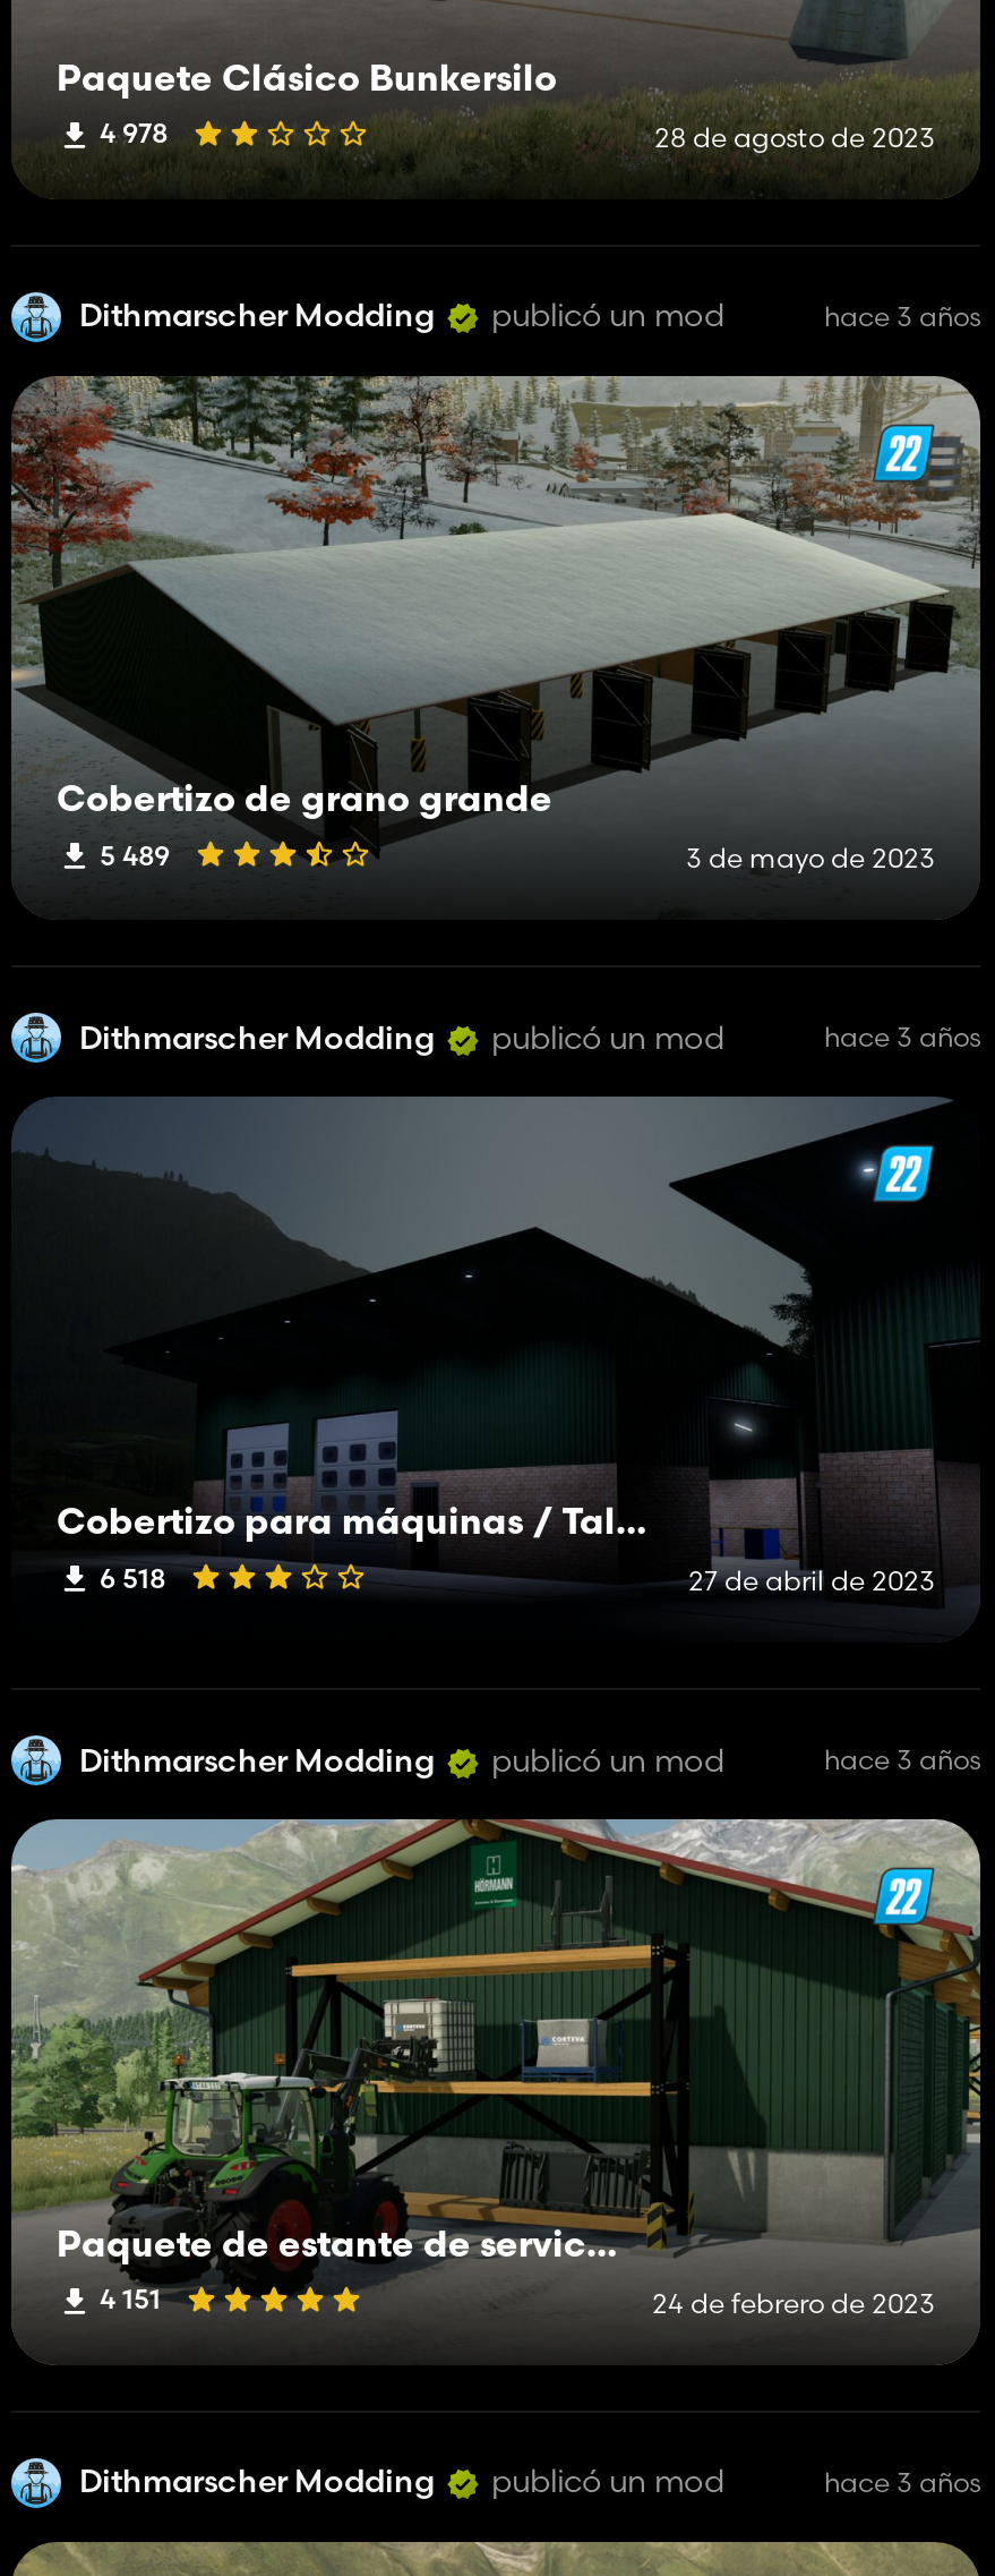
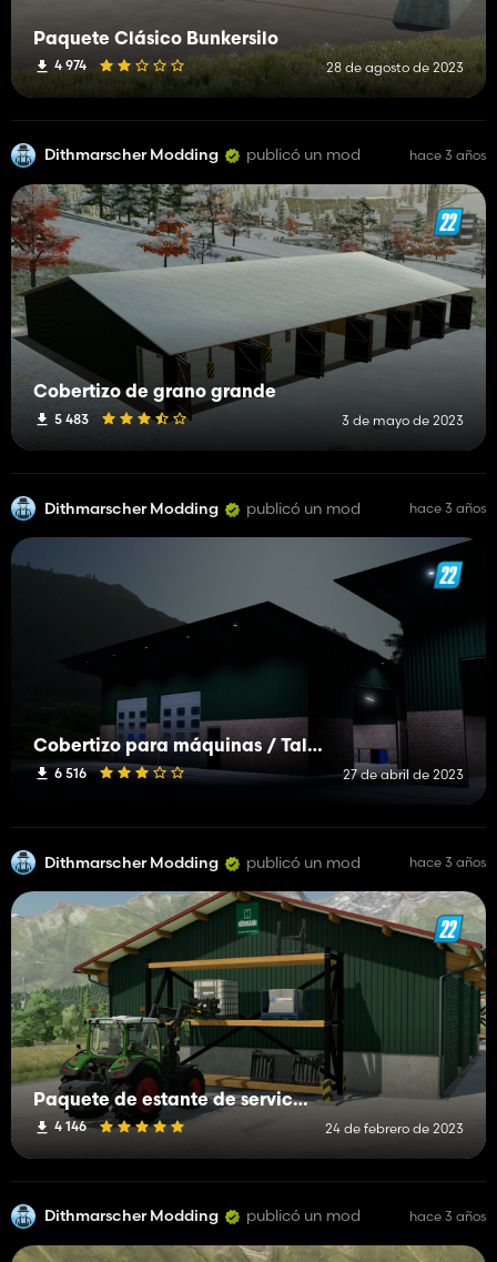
- 4 978
+ 4 974

- 5 489
+ 5 483

- 6 518
+ 6 516

- 4 151
+ 4 146
